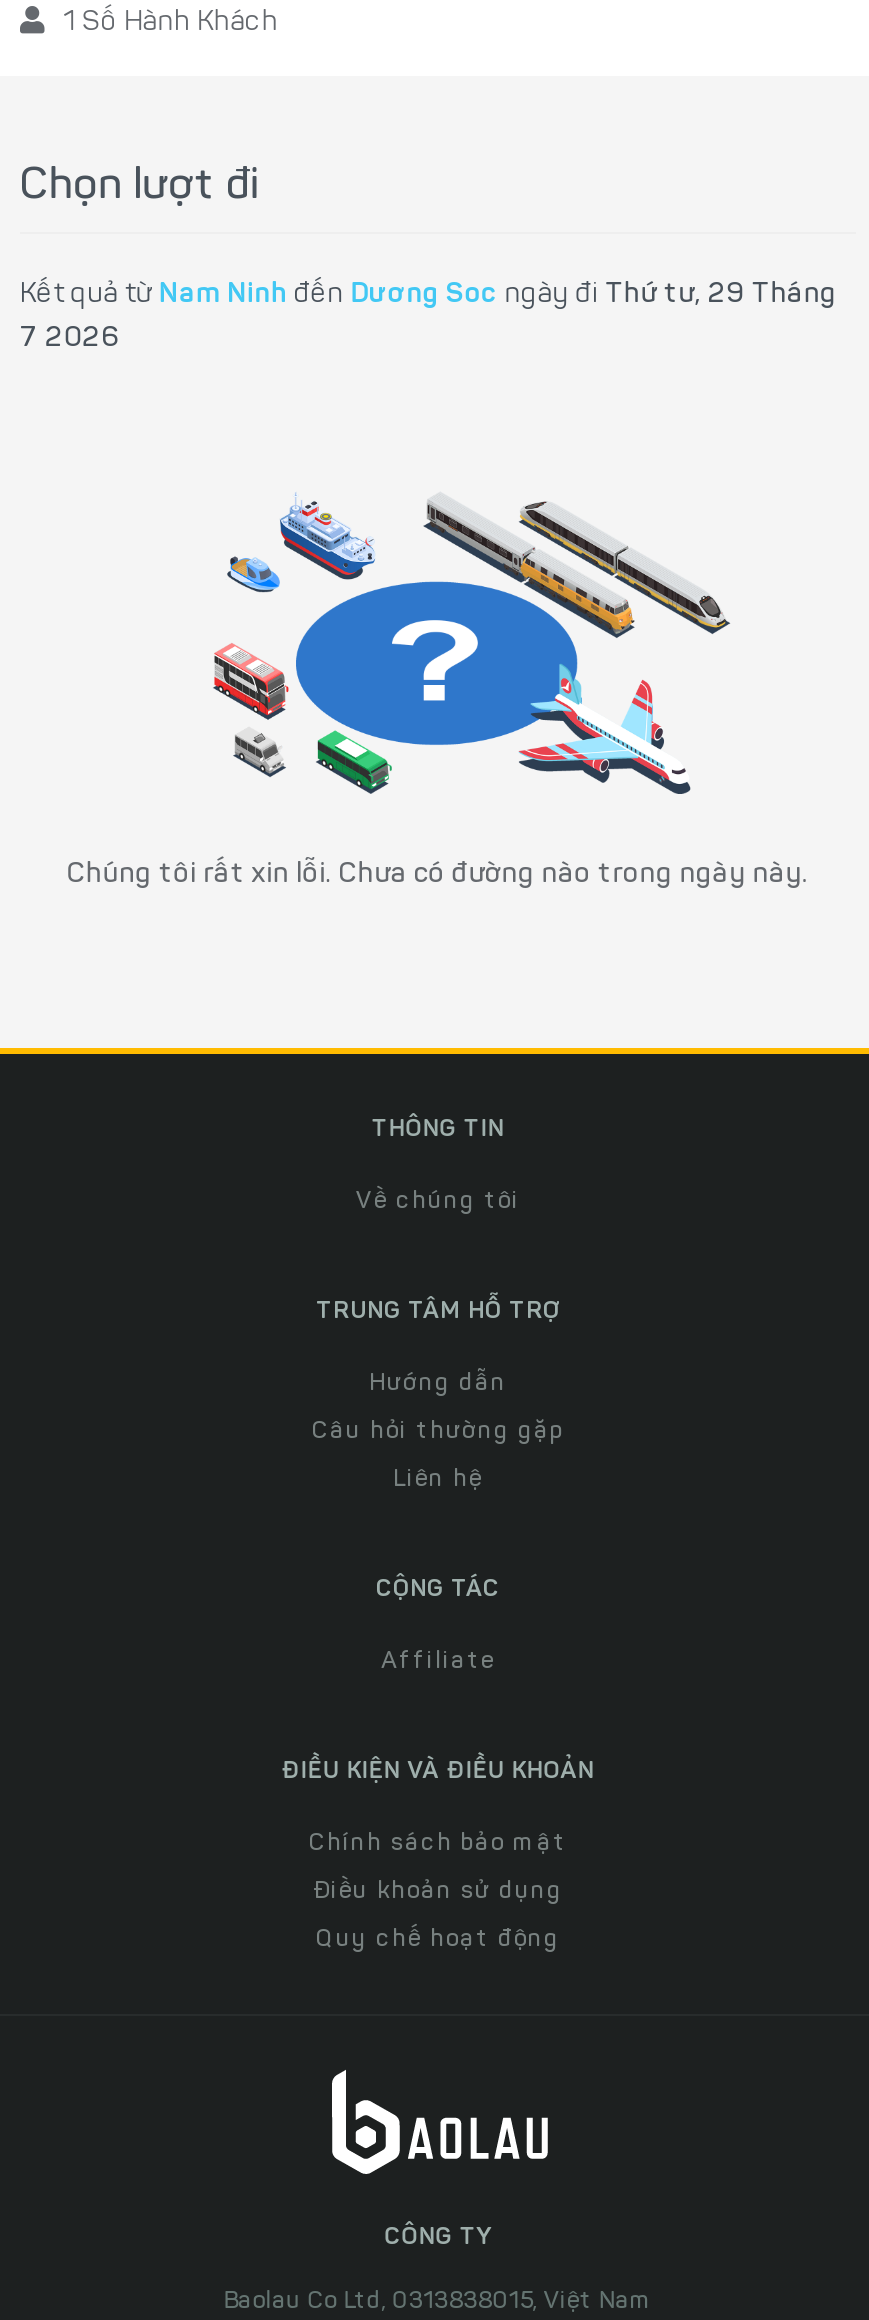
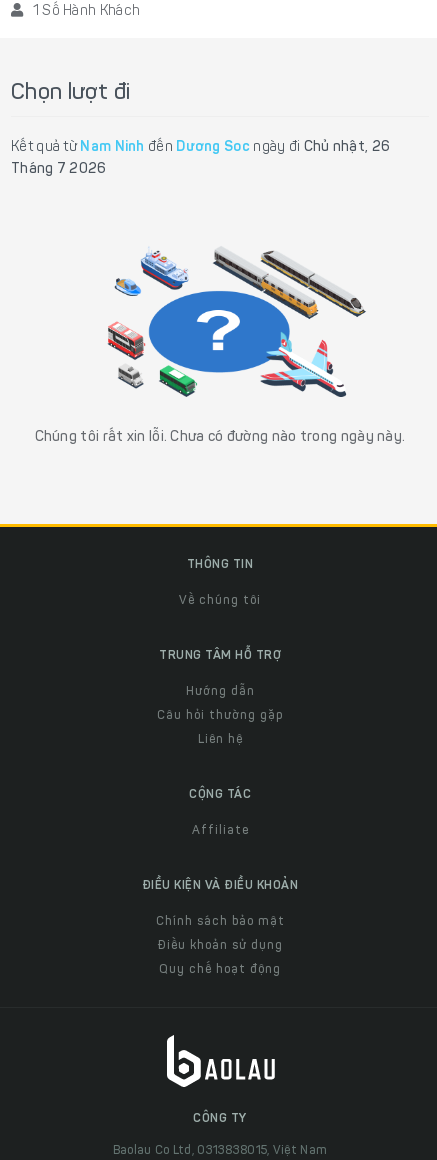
- Kết quả từ Nam Ninh đến Dương Soc ngày đi Thứ tư, 29 Tháng
+ Kết quả từ Nam Ninh đến Dương Soc ngày đi Chủ nhật, 26

- 7 2026
+ Tháng 7 2026
